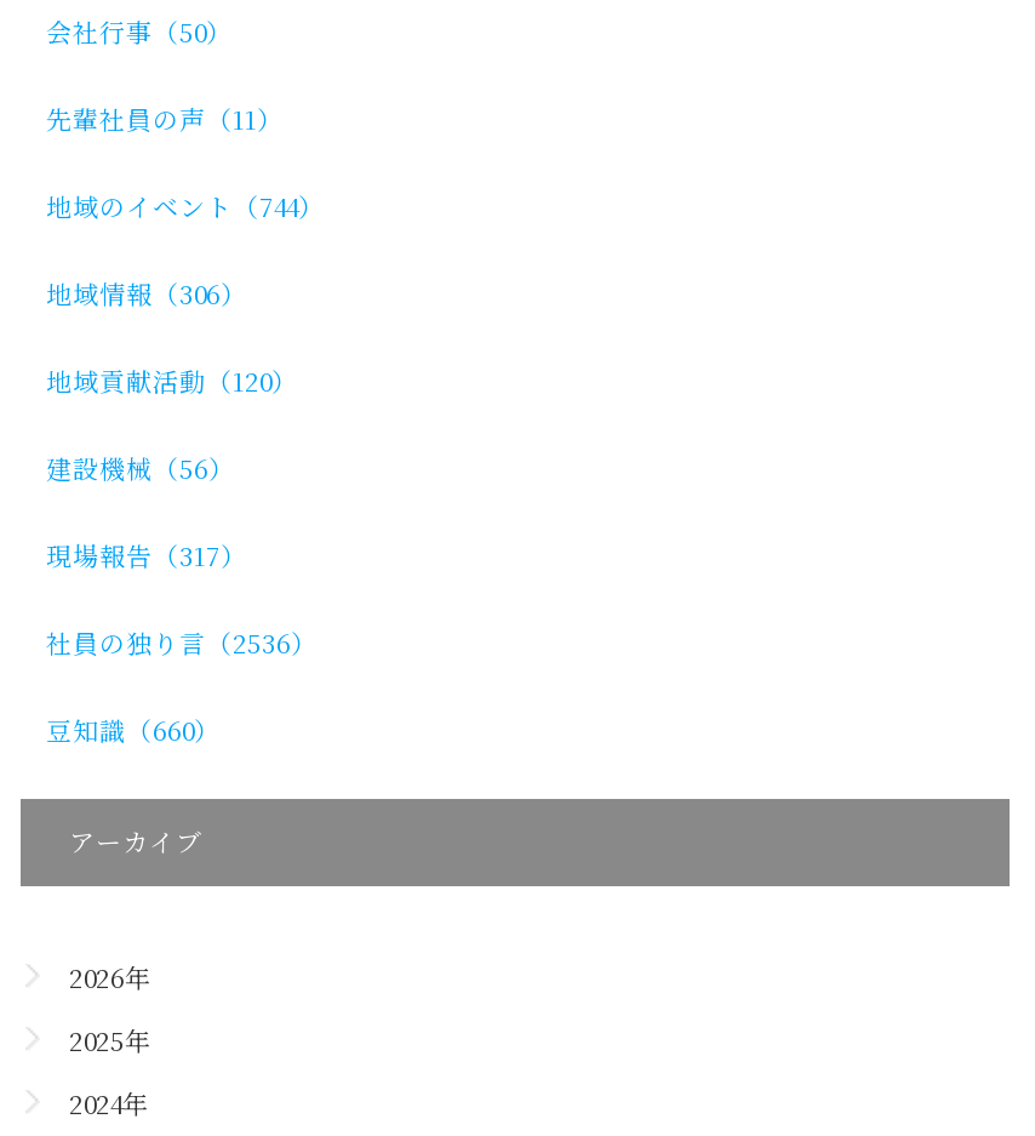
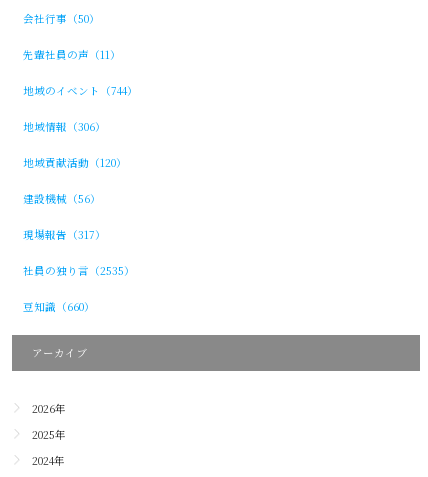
- 社員の独り言（2536）
+ 社員の独り言（2535）
